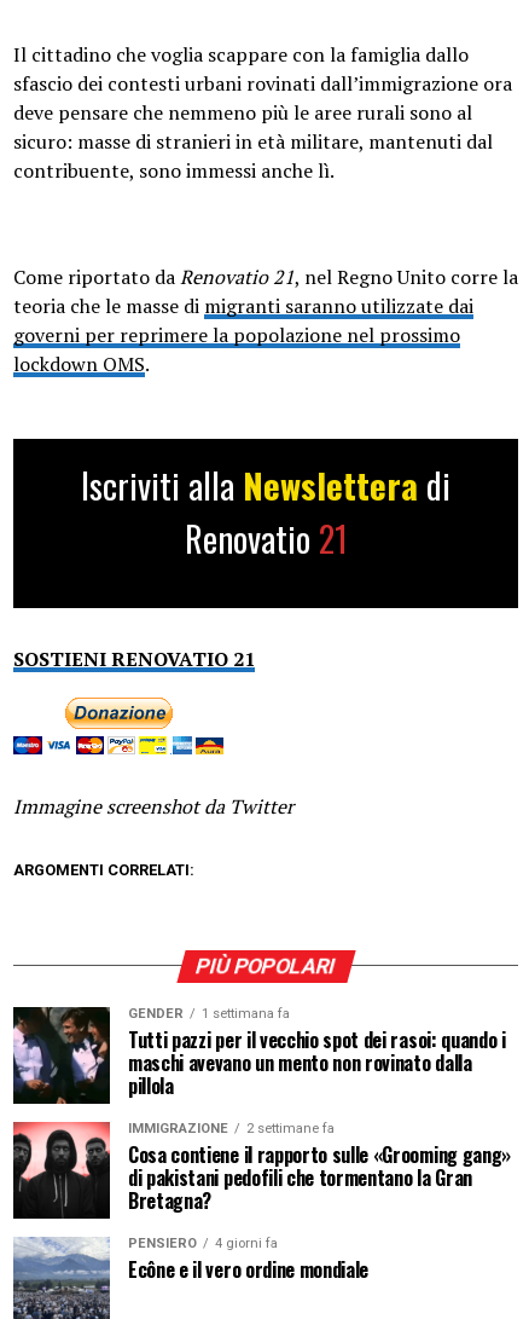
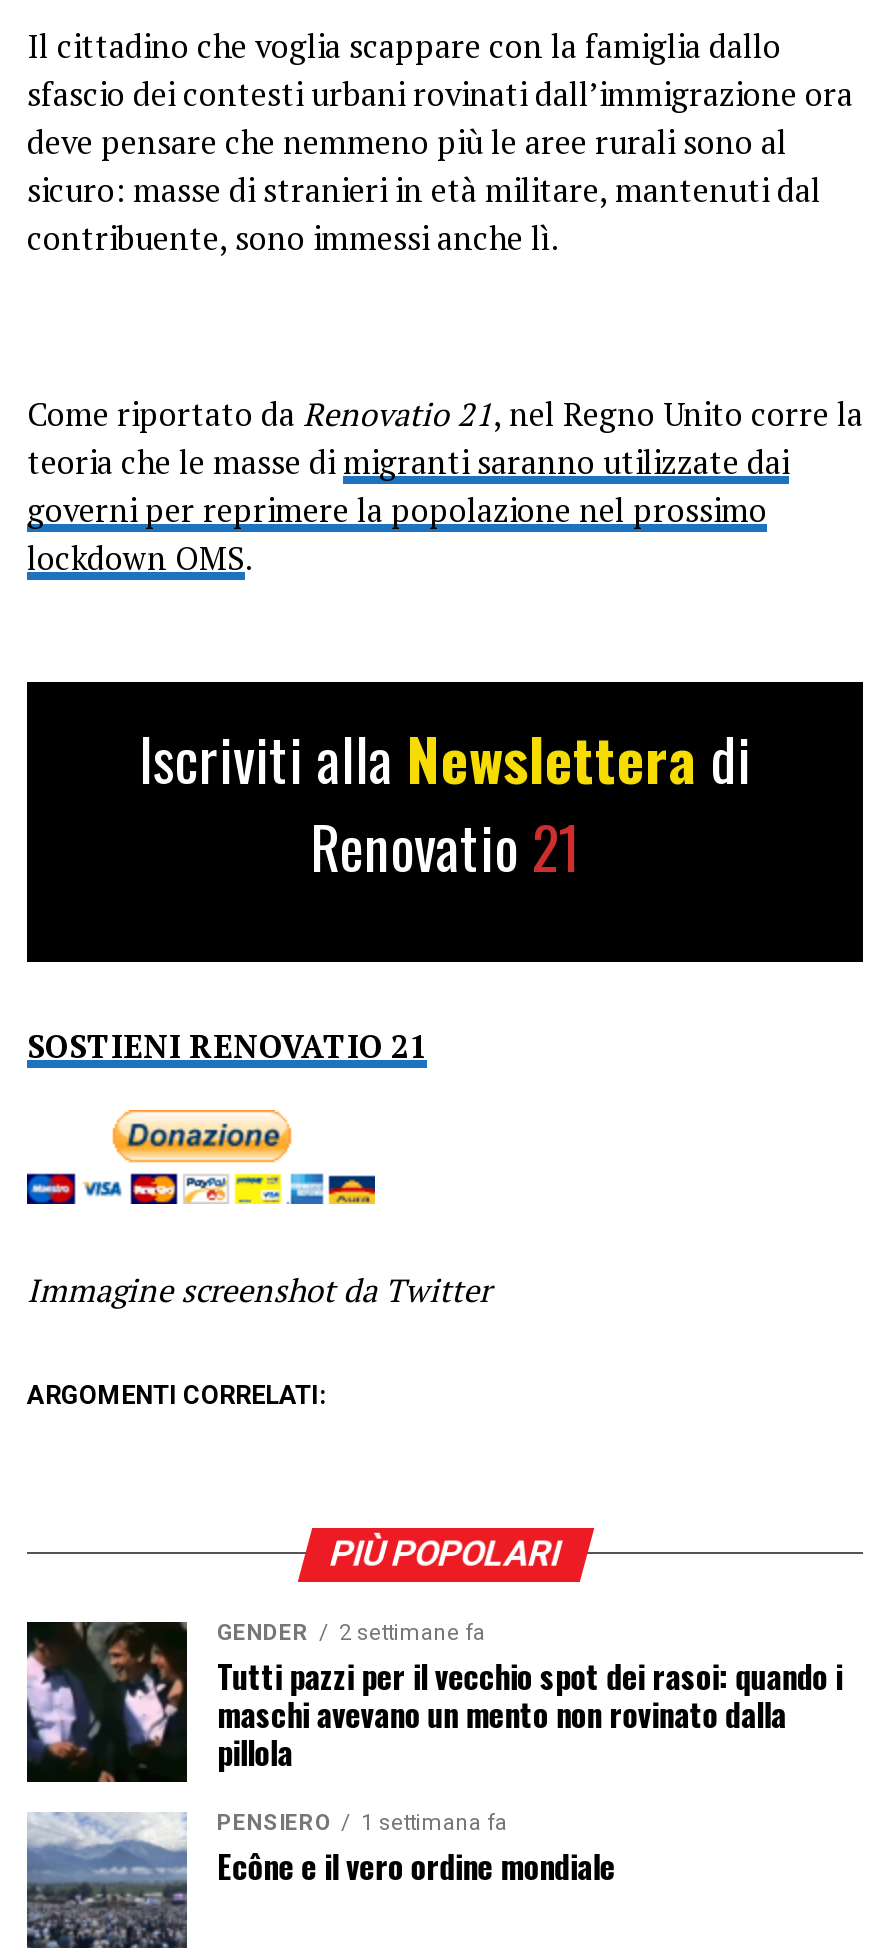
- GENDER 1 settimana fa
+ GENDER 2 settimane fa

- [image]
- IMMIGRAZIONE
- 2 settimane fa
- Cosa contiene il rapporto sulle «Grooming gang»
- di pakistani pedofili che tormentano la Gran
- Bretagna?

- PENSIERO 4 giorni fa
+ PENSIERO 1 settimana fa
